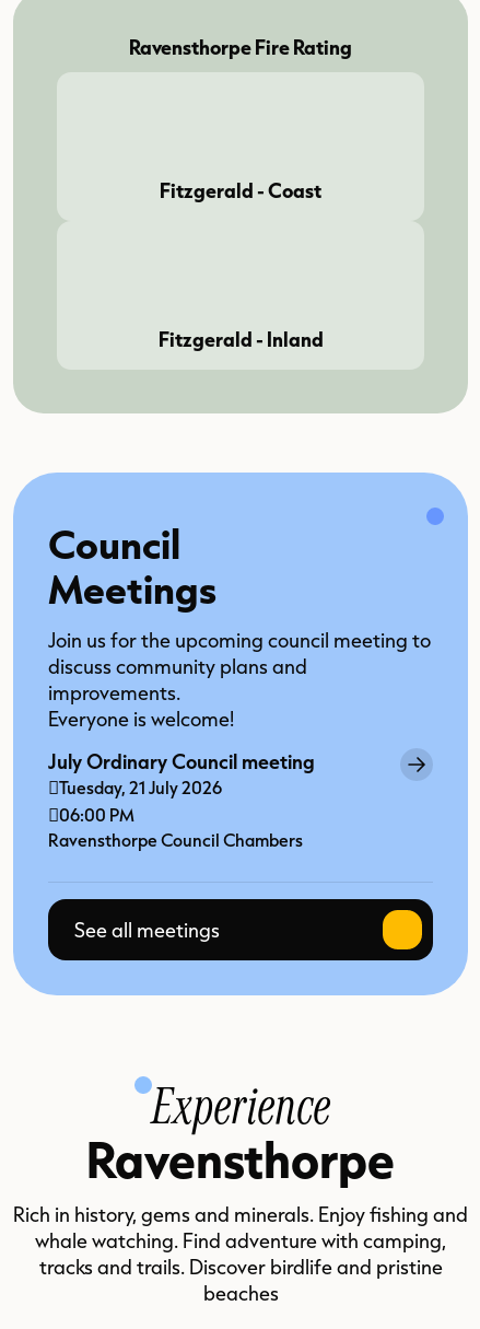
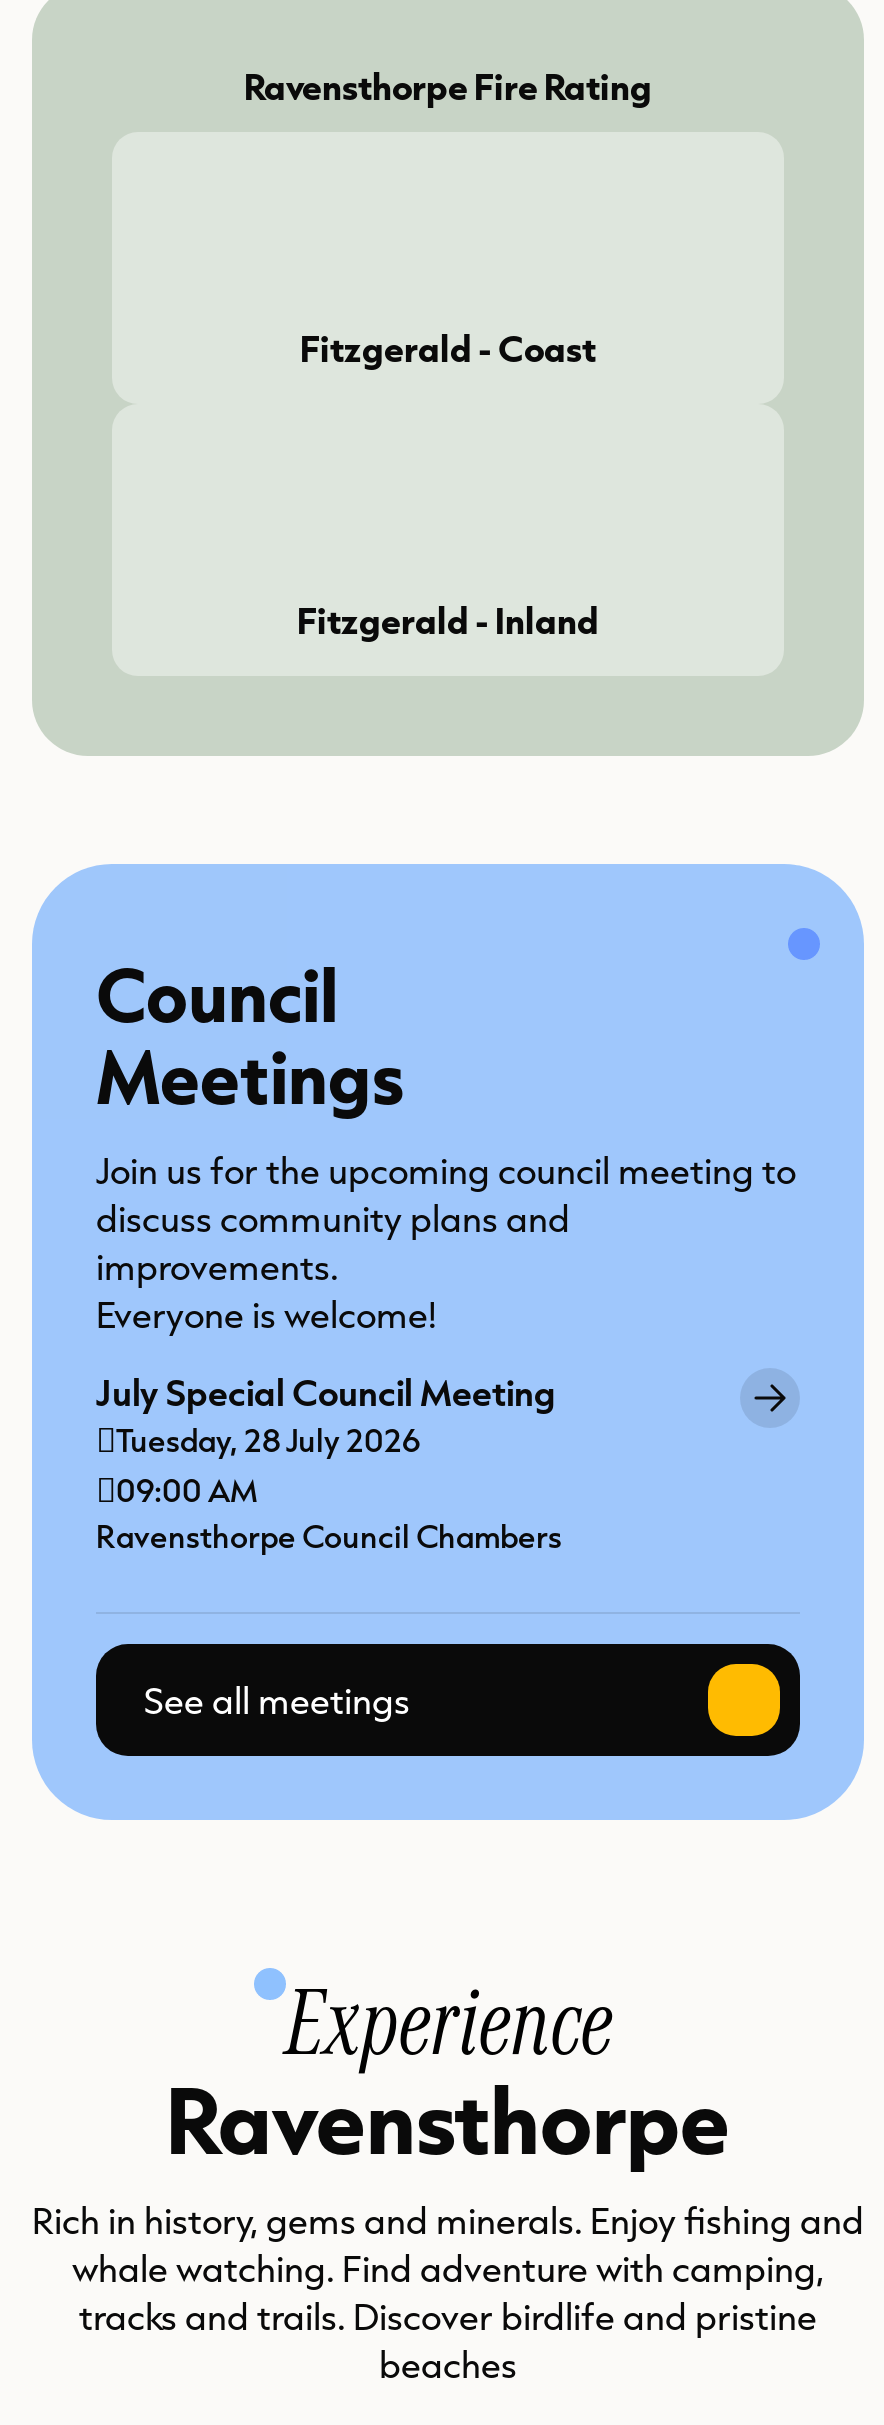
- July Ordinary Council meeting
- Tuesday, 21 July 2026
- 06:00 PM
+ July Special Council Meeting
+ Tuesday, 28 July 2026
+ 09:00 AM
